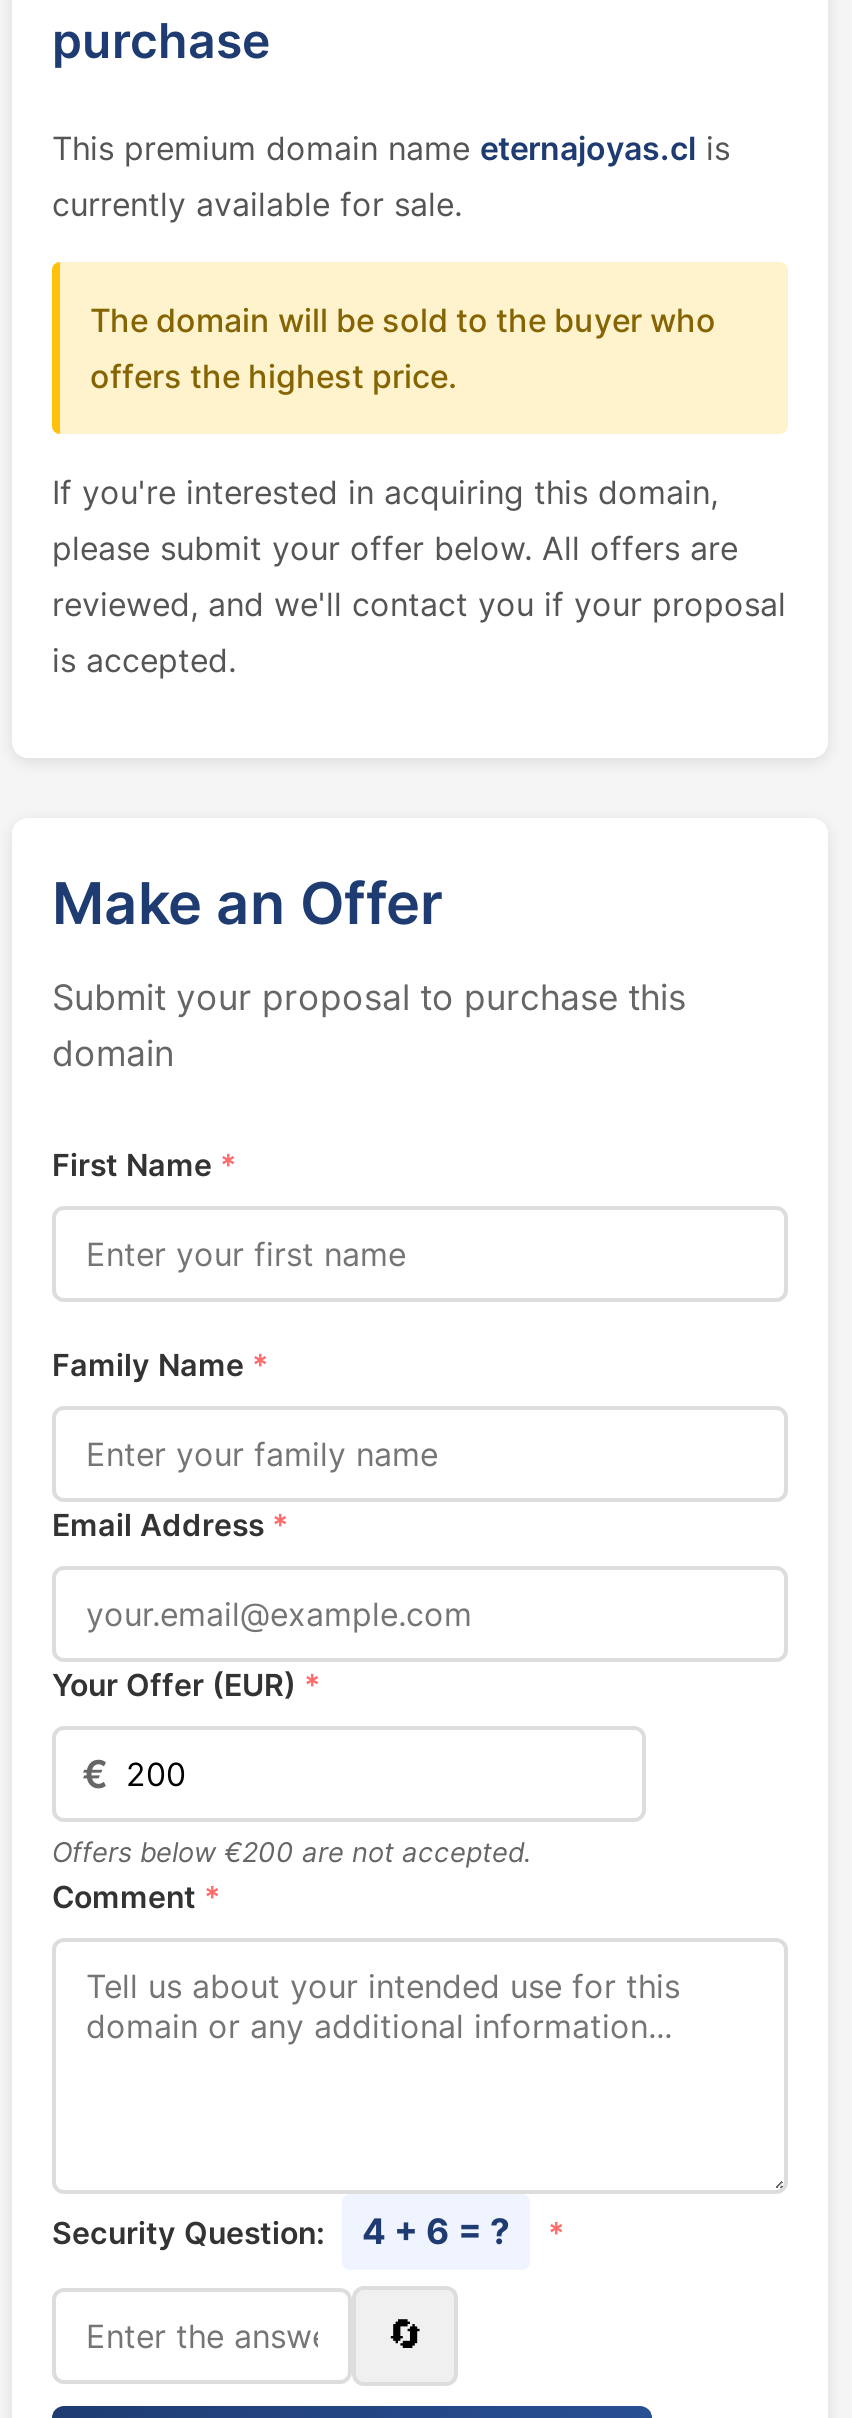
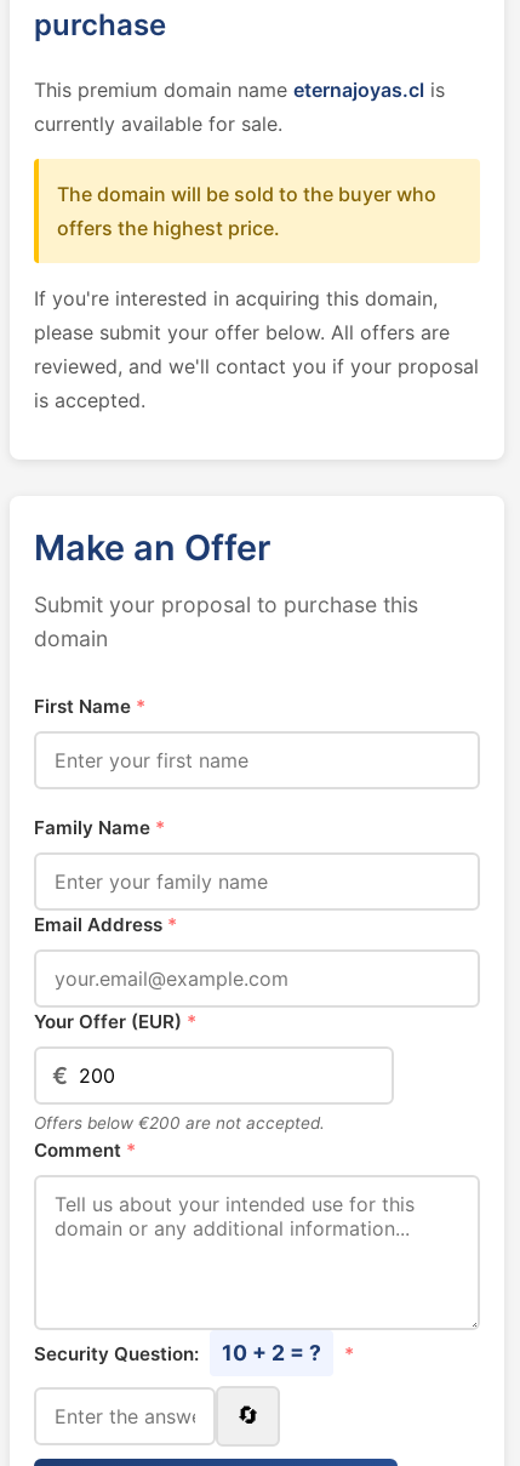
- 4 + 6 = ?
+ 10 + 2 = ?
